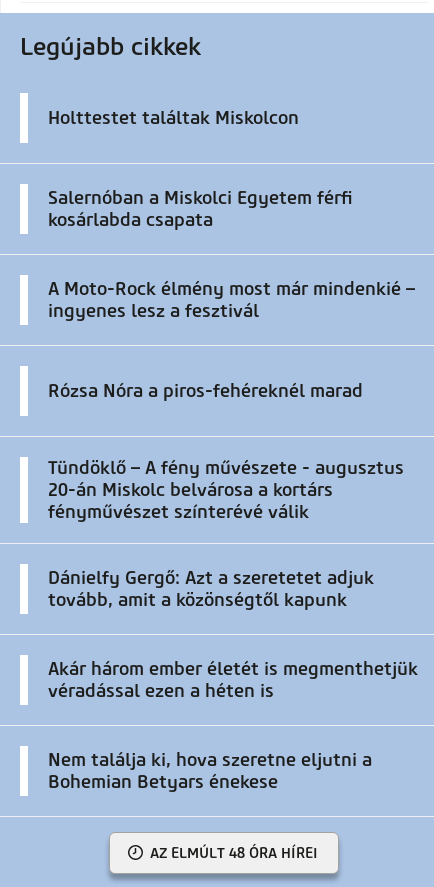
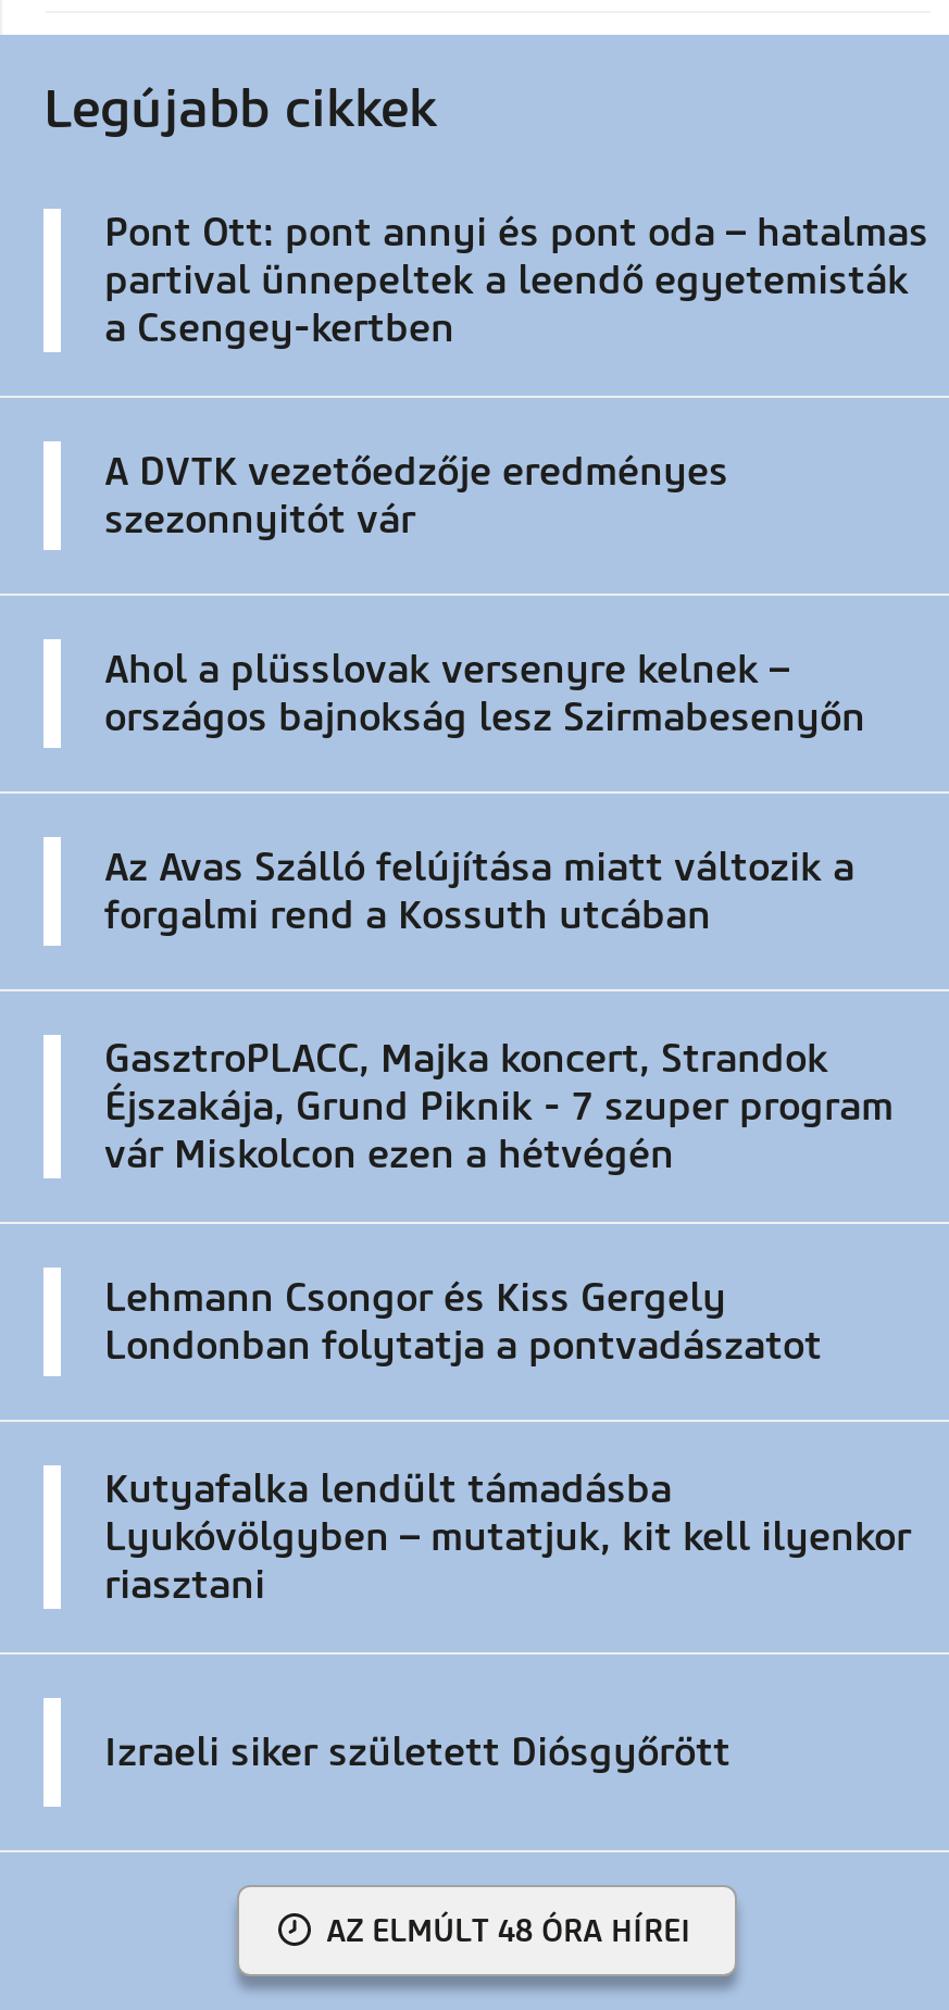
- Holttestet találtak Miskolcon
+ Pont Ott: pont annyi és pont oda – hatalmas
+ partival ünnepeltek a leendő egyetemisták
+ a Csengey-kertben

- Salernóban a Miskolci Egyetem férfi
- kosárlabda csapata
+ A DVTK vezetőedzője eredményes
+ szezonnyitót vár

- A Moto-Rock élmény most már mindenkié –
- ingyenes lesz a fesztivál
+ Ahol a plüsslovak versenyre kelnek –
+ országos bajnokság lesz Szirmabesenyőn

- Rózsa Nóra a piros-fehéreknél marad
+ Az Avas Szálló felújítása miatt változik a
+ forgalmi rend a Kossuth utcában

- Tündöklő – A fény művészete - augusztus
- 20-án Miskolc belvárosa a kortárs
- fényművészet színterévé válik
+ GasztroPLACC, Majka koncert, Strandok
+ Éjszakája, Grund Piknik - 7 szuper program
+ vár Miskolcon ezen a hétvégén

- Dánielfy Gergő: Azt a szeretetet adjuk
- tovább, amit a közönségtől kapunk
+ Lehmann Csongor és Kiss Gergely
+ Londonban folytatja a pontvadászatot

- Akár három ember életét is megmenthetjük
- véradással ezen a héten is
+ Kutyafalka lendült támadásba
+ Lyukóvölgyben – mutatjuk, kit kell ilyenkor
+ riasztani

- Nem találja ki, hova szeretne eljutni a
- Bohemian Betyars énekese
+ Izraeli siker született Diósgyőrött
